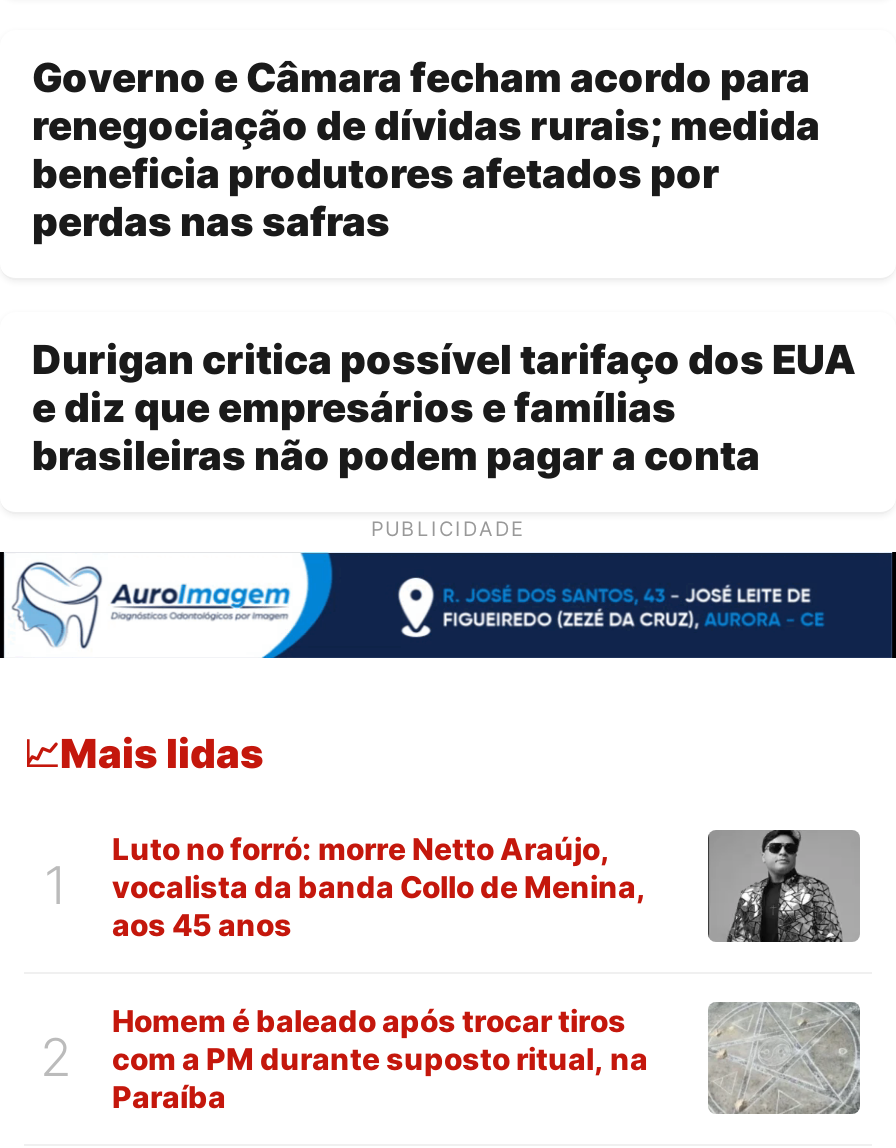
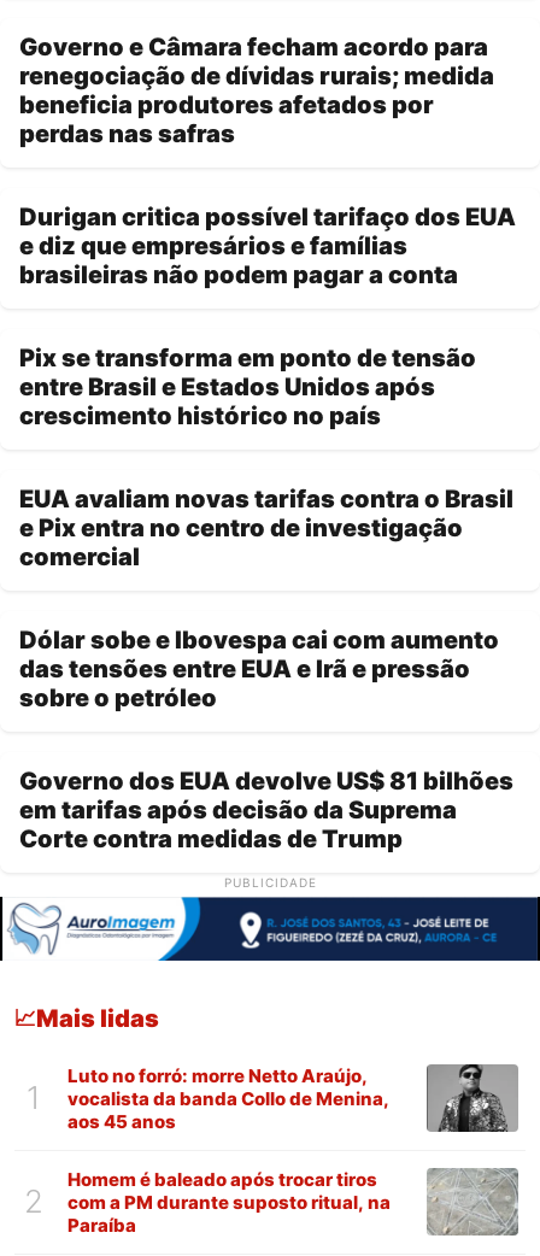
+ Pix se transforma em ponto de tensão
+ entre Brasil e Estados Unidos após
+ crescimento histórico no país
+ EUA avaliam novas tarifas contra o Brasil
+ e Pix entra no centro de investigação
+ comercial
+ Dólar sobe e Ibovespa cai com aumento
+ das tensões entre EUA e Irã e pressão
+ sobre o petróleo
+ Governo dos EUA devolve US$ 81 bilhões
+ em tarifas após decisão da Suprema
+ Corte contra medidas de Trump
